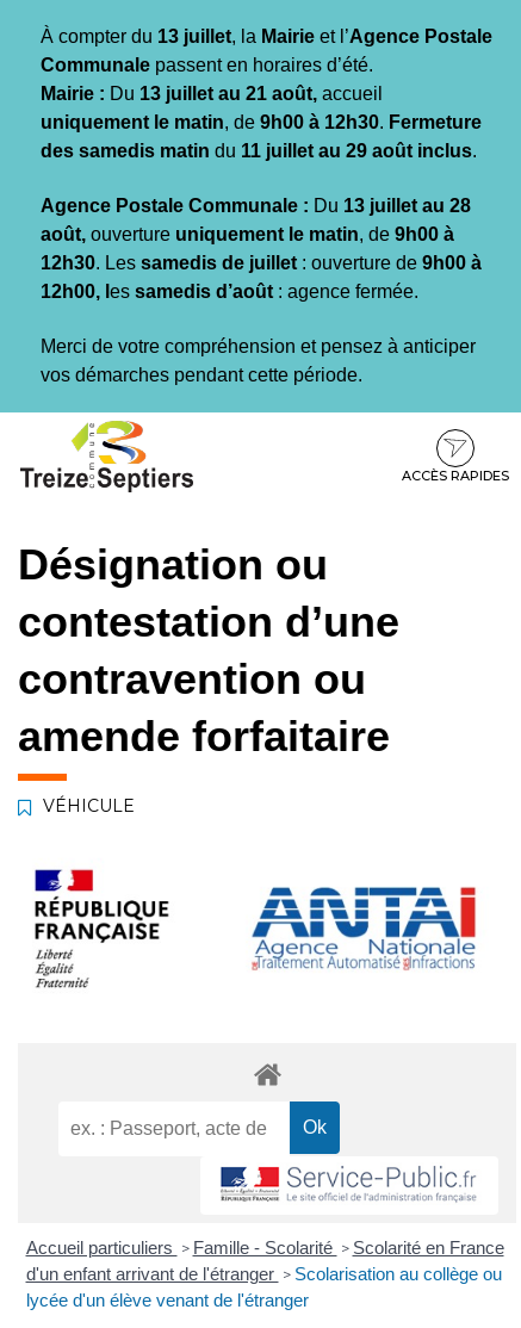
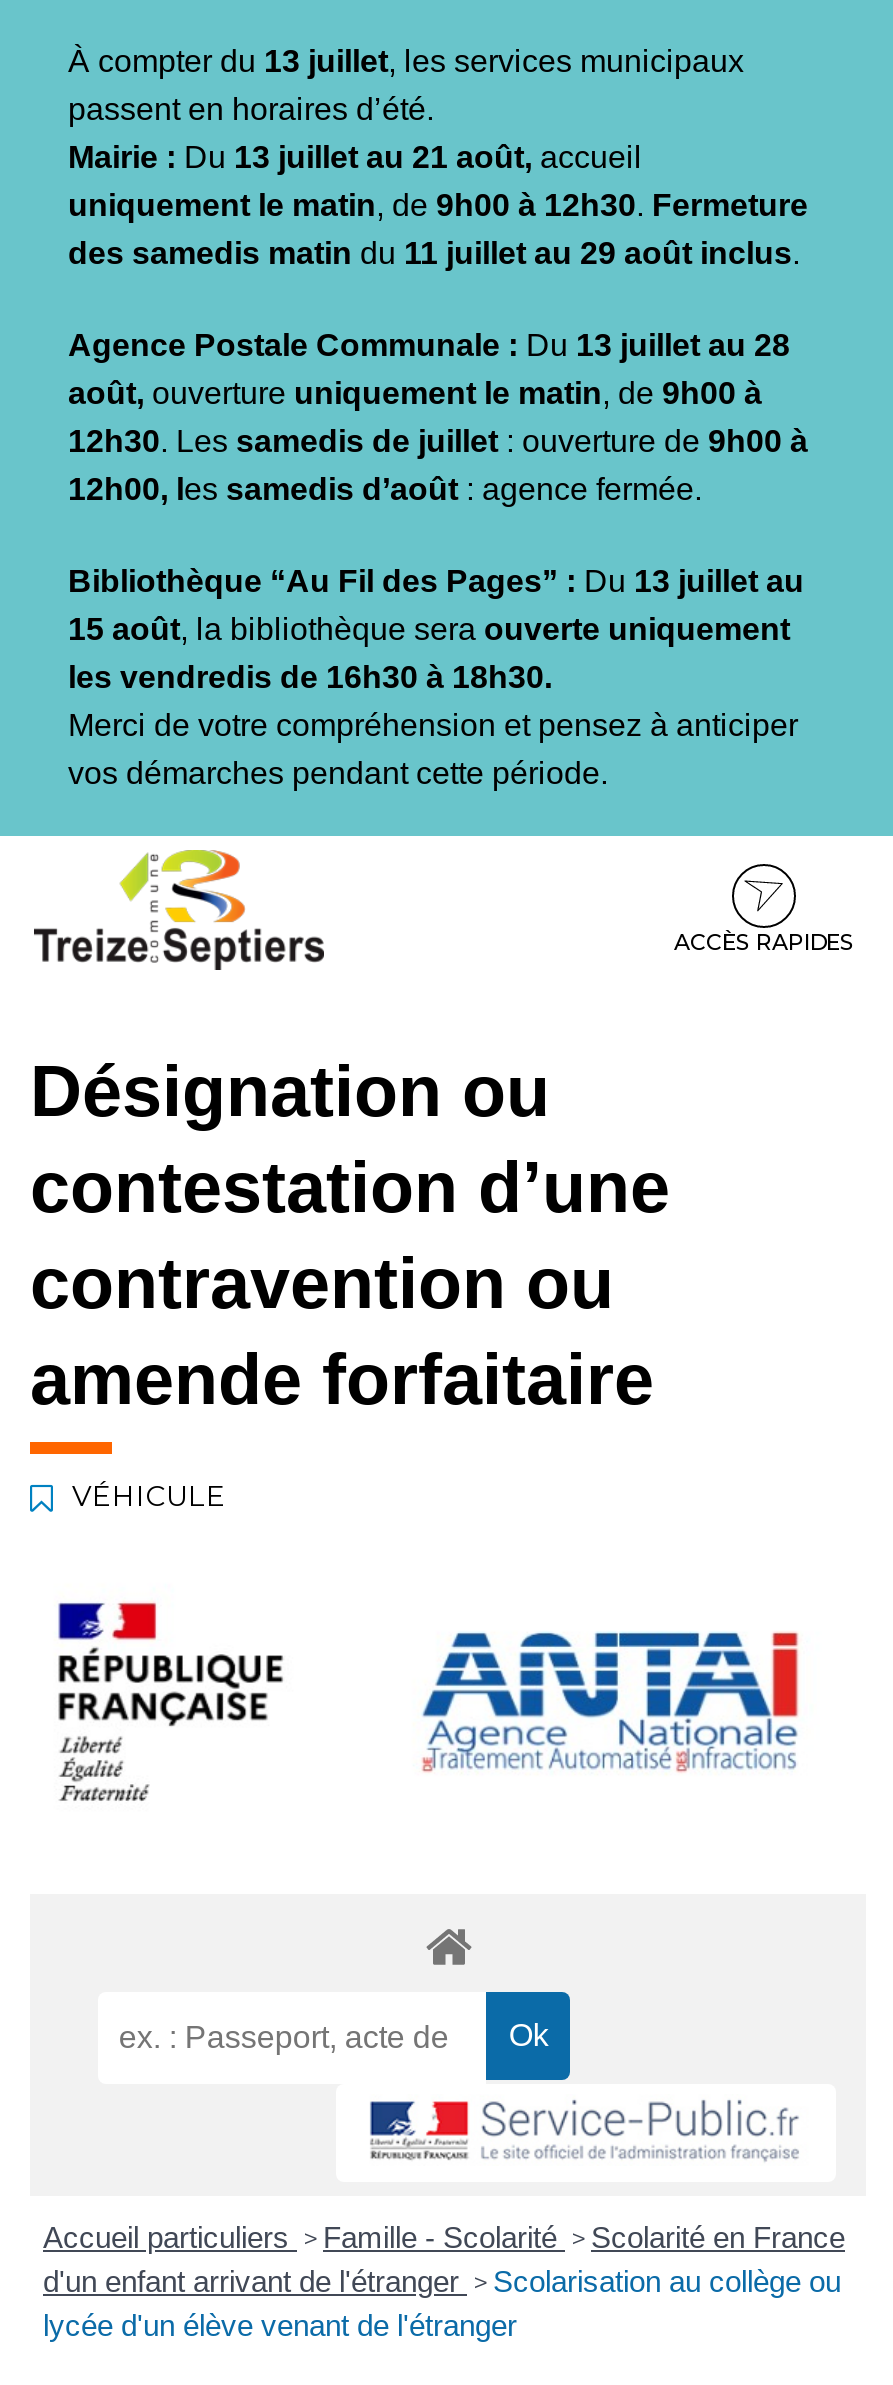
- À compter du 13 juillet, la Mairie et l’Agence Postale
- Communale passent en horaires d’été.
+ À compter du 13 juillet, les services municipaux
+ passent en horaires d’été.

+ Bibliothèque “Au Fil des Pages” : Du 13 juillet au
+ 15 août, la bibliothèque sera ouverte uniquement
+ les vendredis de 16h30 à 18h30.
